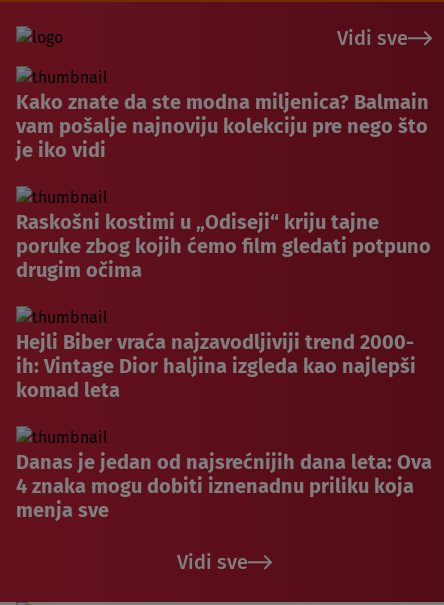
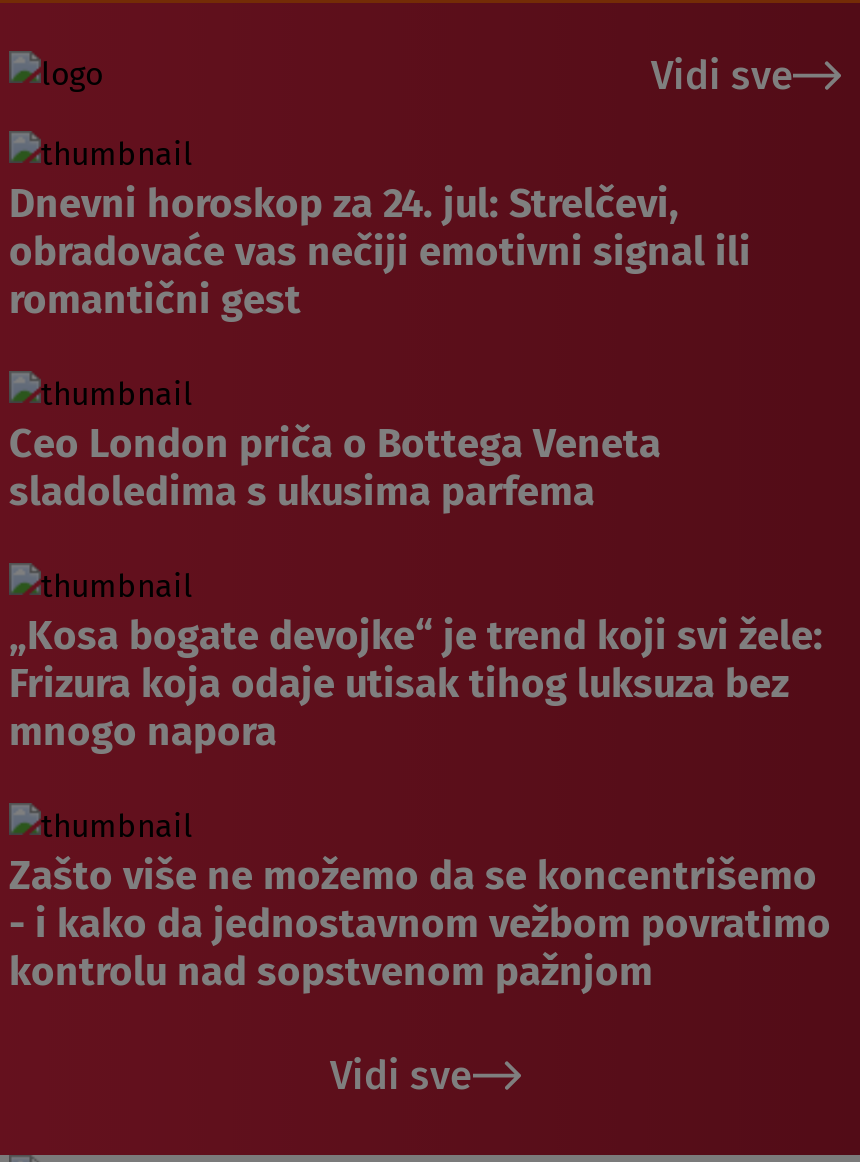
- Kako znate da ste modna miljenica? Balmain
- vam pošalje najnoviju kolekciju pre nego što
- je iko vidi
+ Dnevni horoskop za 24. jul: Strelčevi,
+ obradovaće vas nečiji emotivni signal ili
+ romantični gest

- Raskošni kostimi u „Odiseji“ kriju tajne
- poruke zbog kojih ćemo film gledati potpuno
- drugim očima
+ Ceo London priča o Bottega Veneta
+ sladoledima s ukusima parfema

- Hejli Biber vraća najzavodljiviji trend 2000-
- ih: Vintage Dior haljina izgleda kao najlepši
- komad leta
+ „Kosa bogate devojke“ je trend koji svi žele:
+ Frizura koja odaje utisak tihog luksuza bez
+ mnogo napora

- Danas je jedan od najsrećnijih dana leta: Ova
- 4 znaka mogu dobiti iznenadnu priliku koja
- menja sve
+ Zašto više ne možemo da se koncentrišemo
+ - i kako da jednostavnom vežbom povratimo
+ kontrolu nad sopstvenom pažnjom
